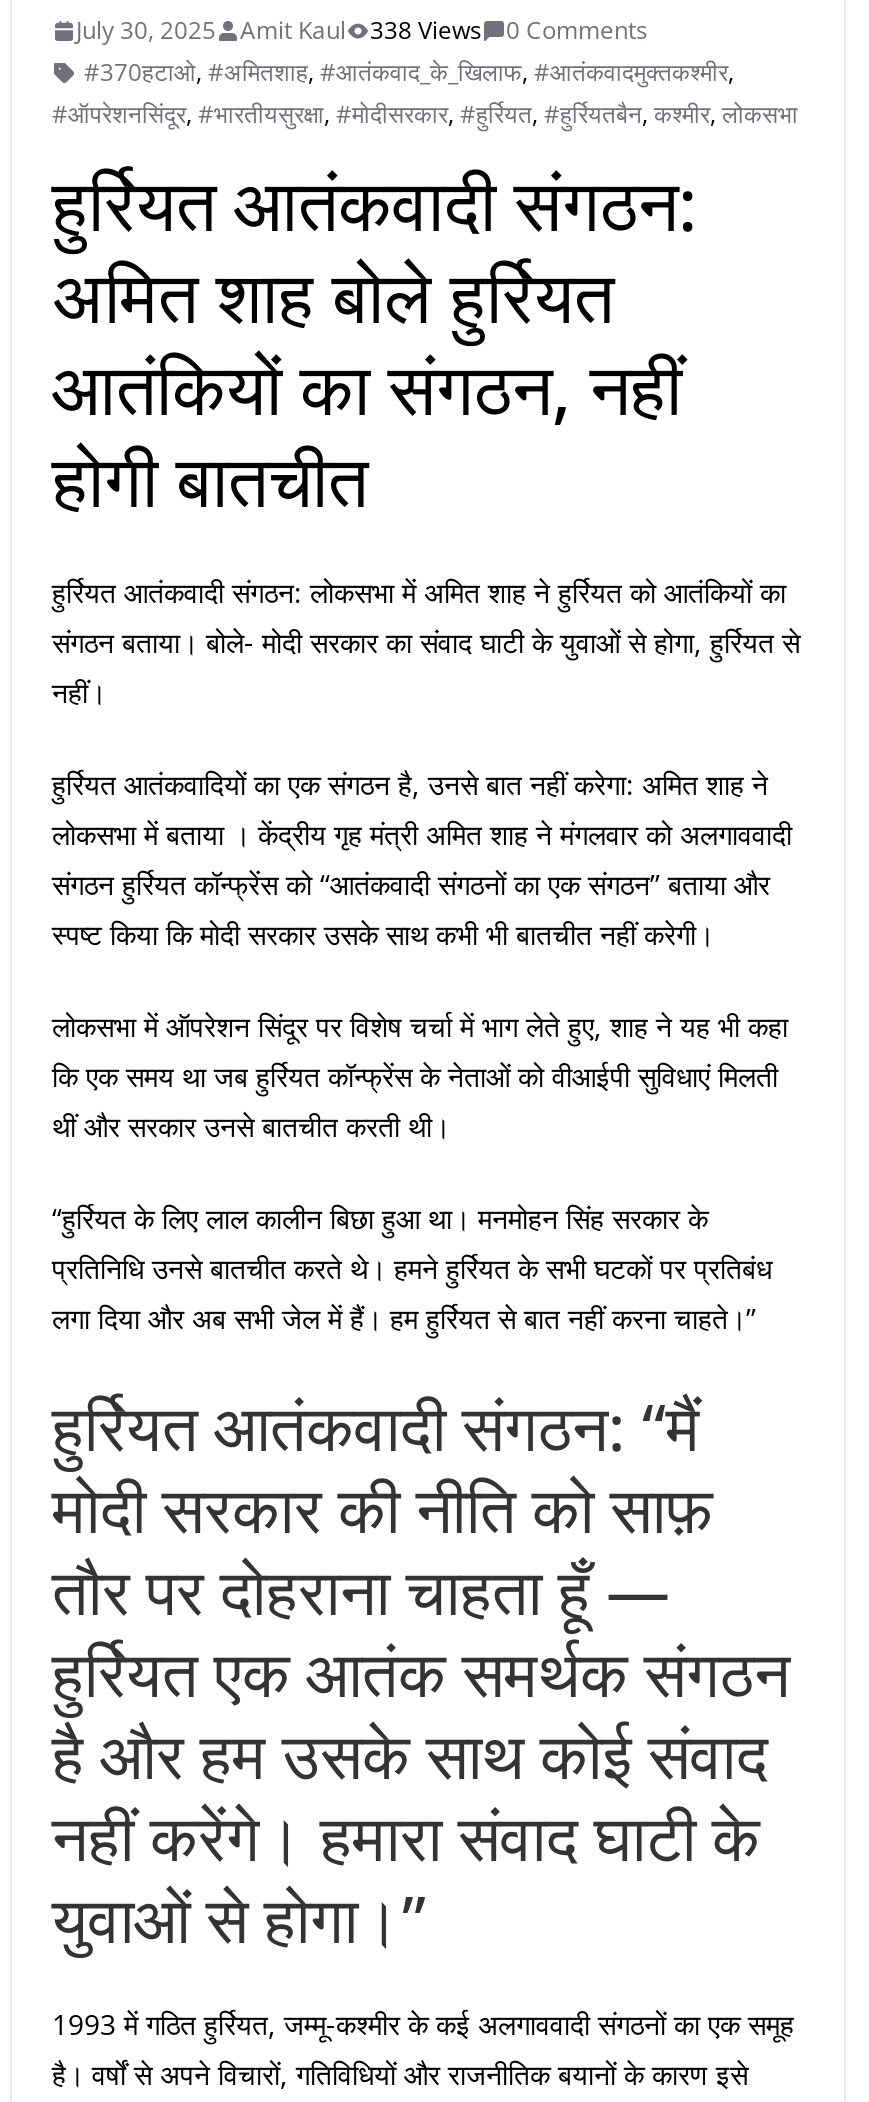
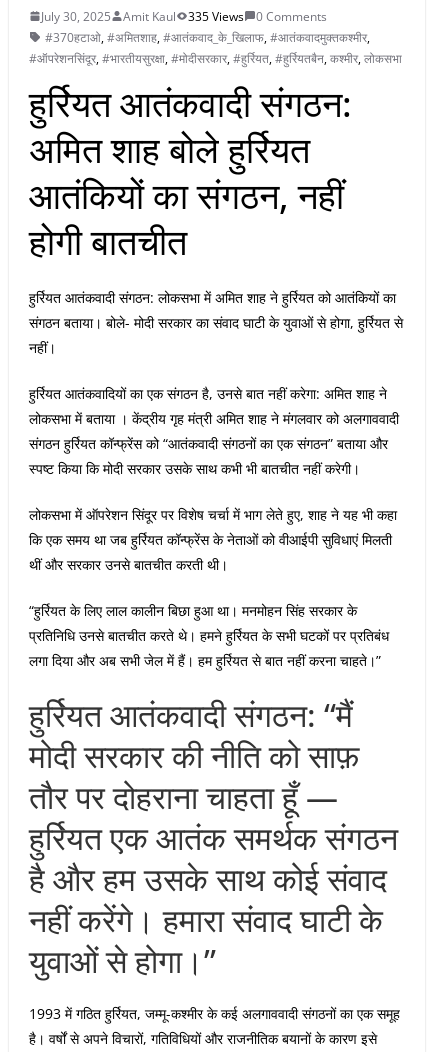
- July 30, 2025 Amit Kaul 338 Views 0 Comments
+ July 30, 2025 Amit Kaul 335 Views 0 Comments
